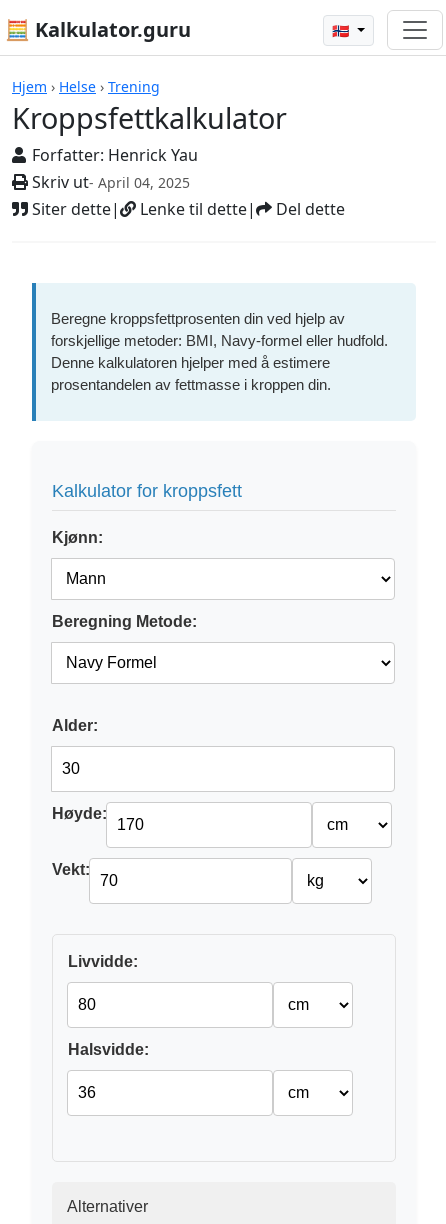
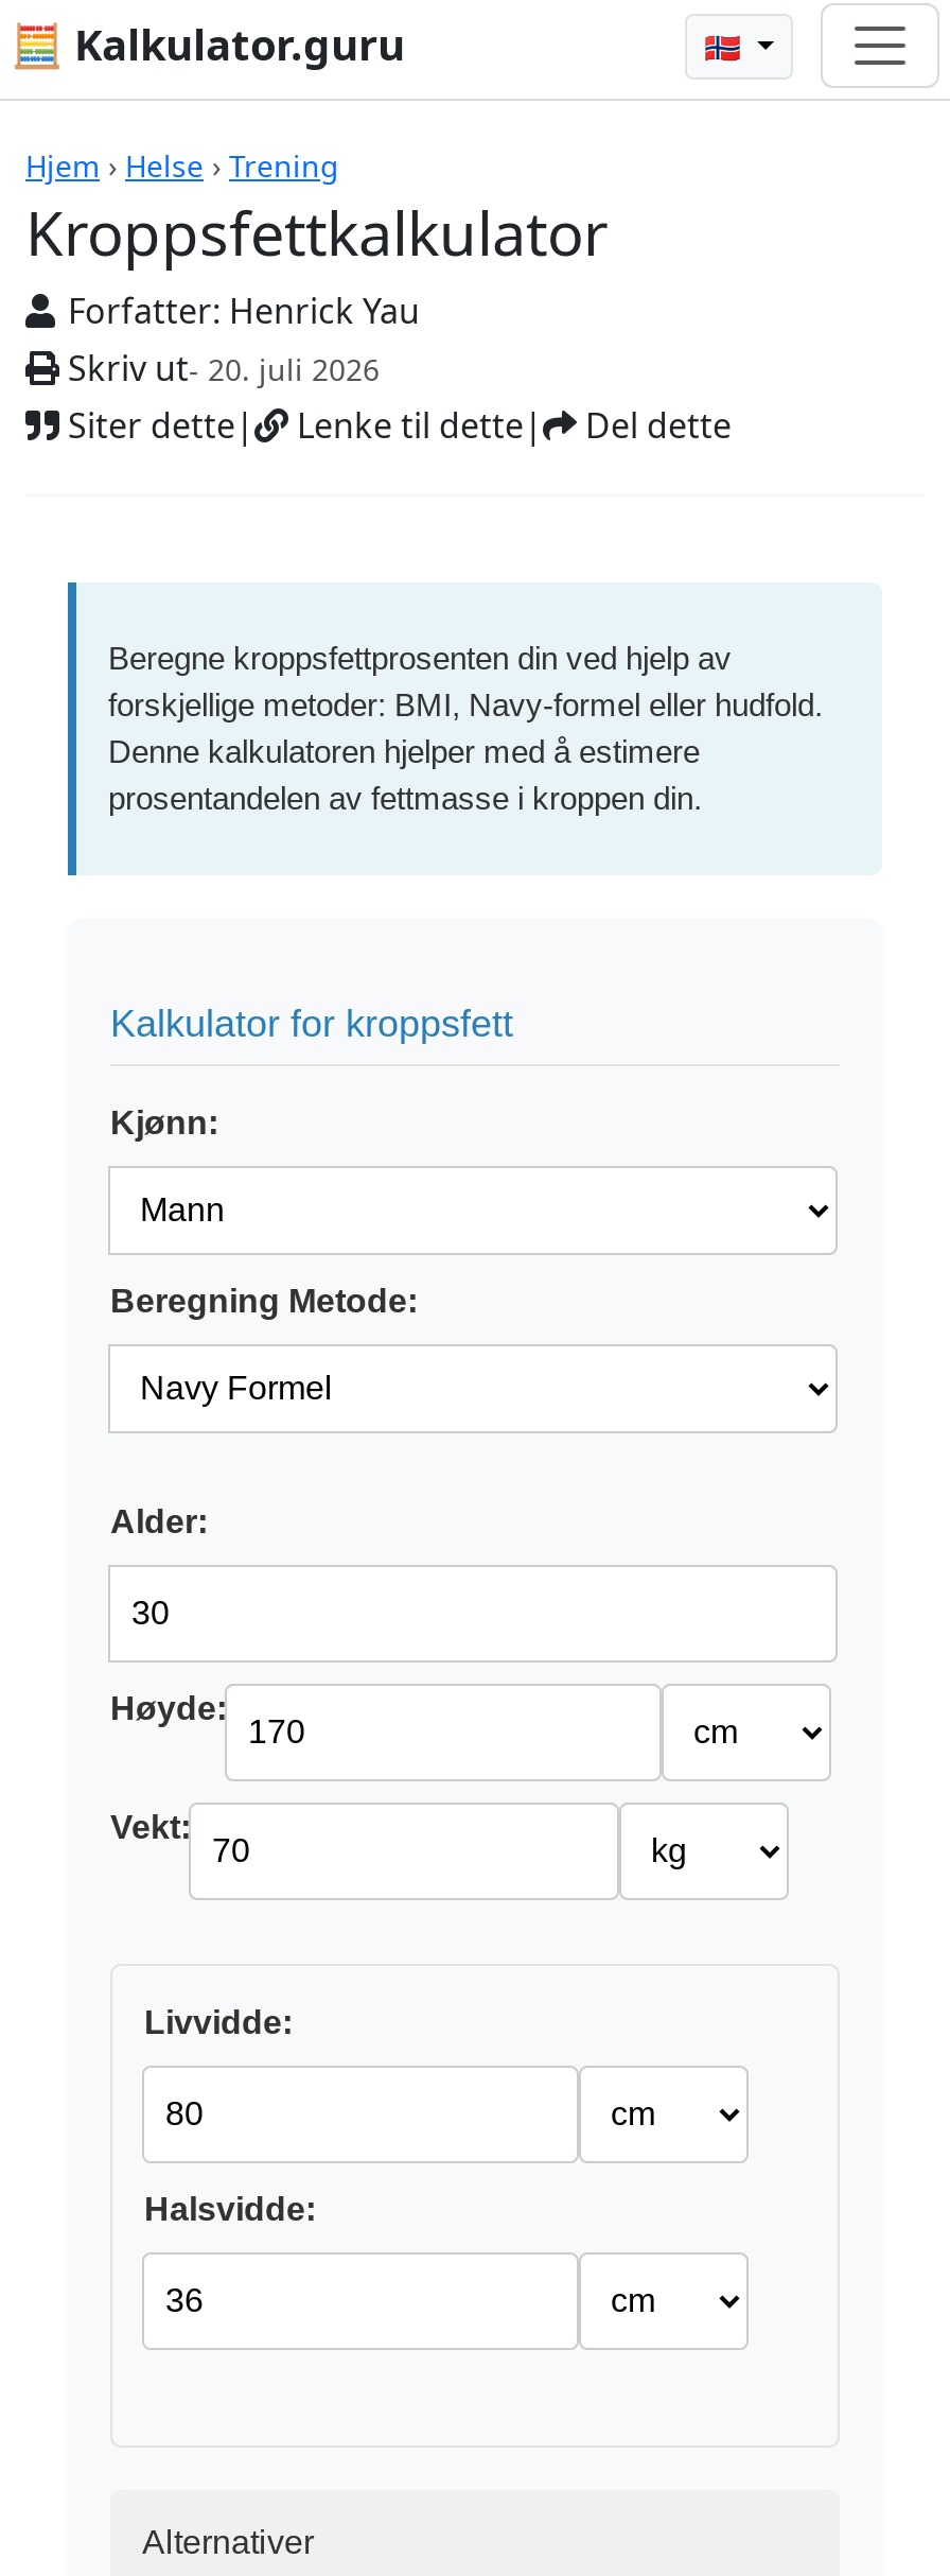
- Skriv ut - April 04, 2025
+ Skriv ut - 20. juli 2026
